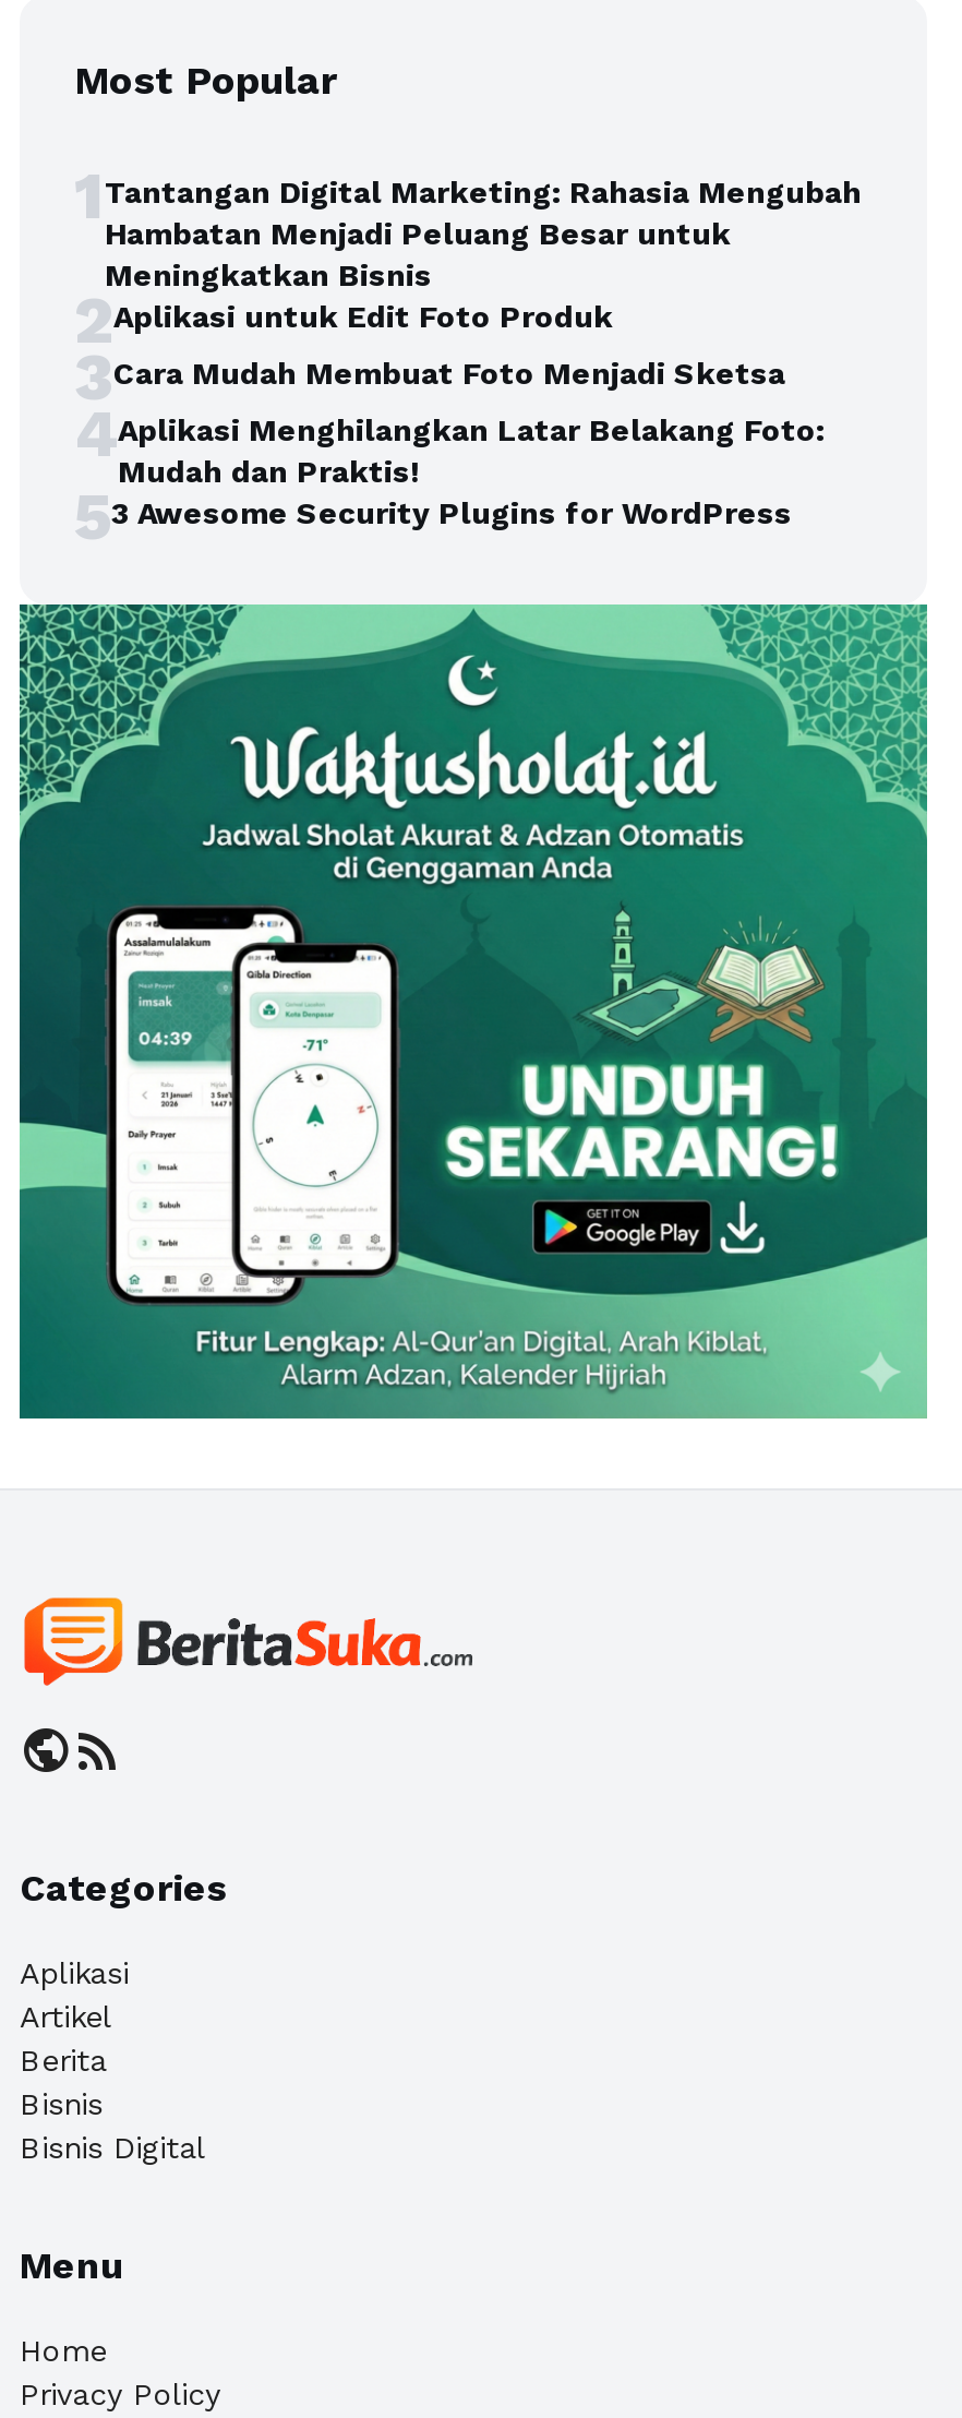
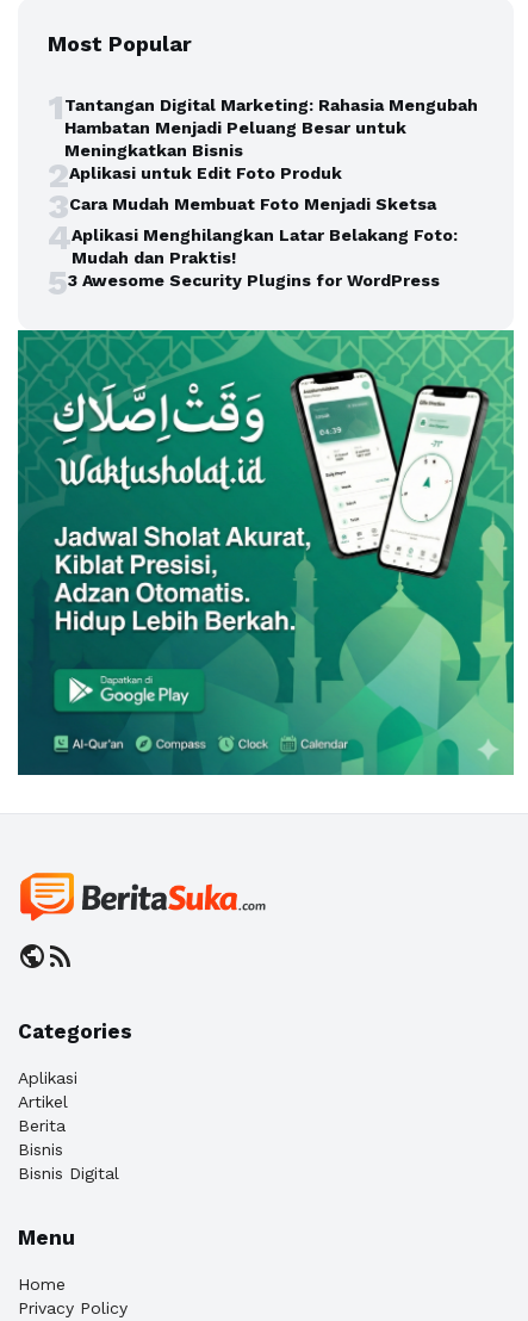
- [image]
+ [image]
